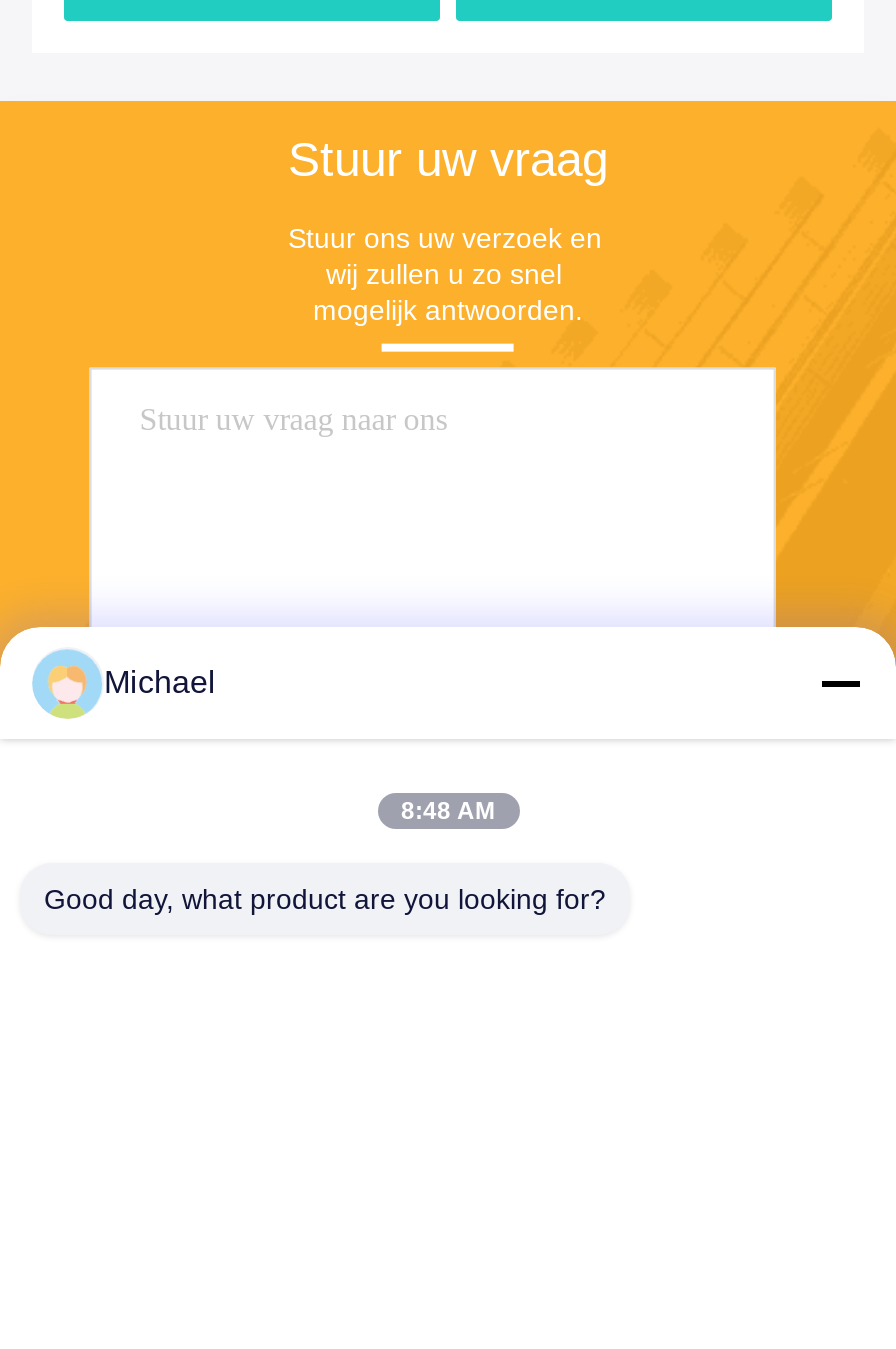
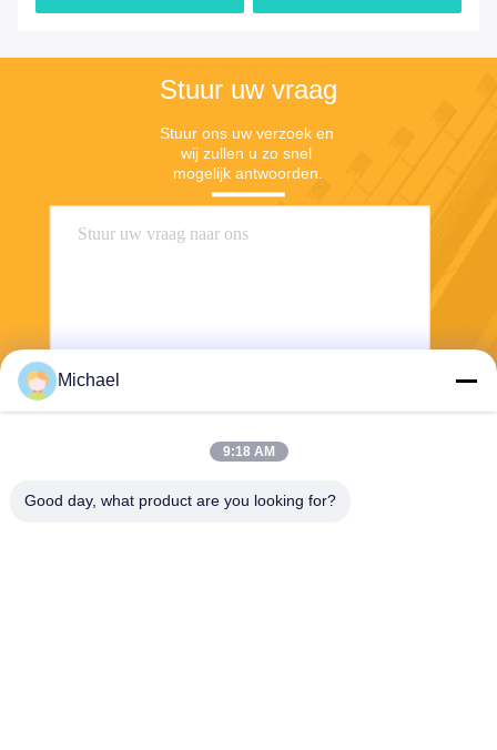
- 8:48 AM
+ 9:18 AM
